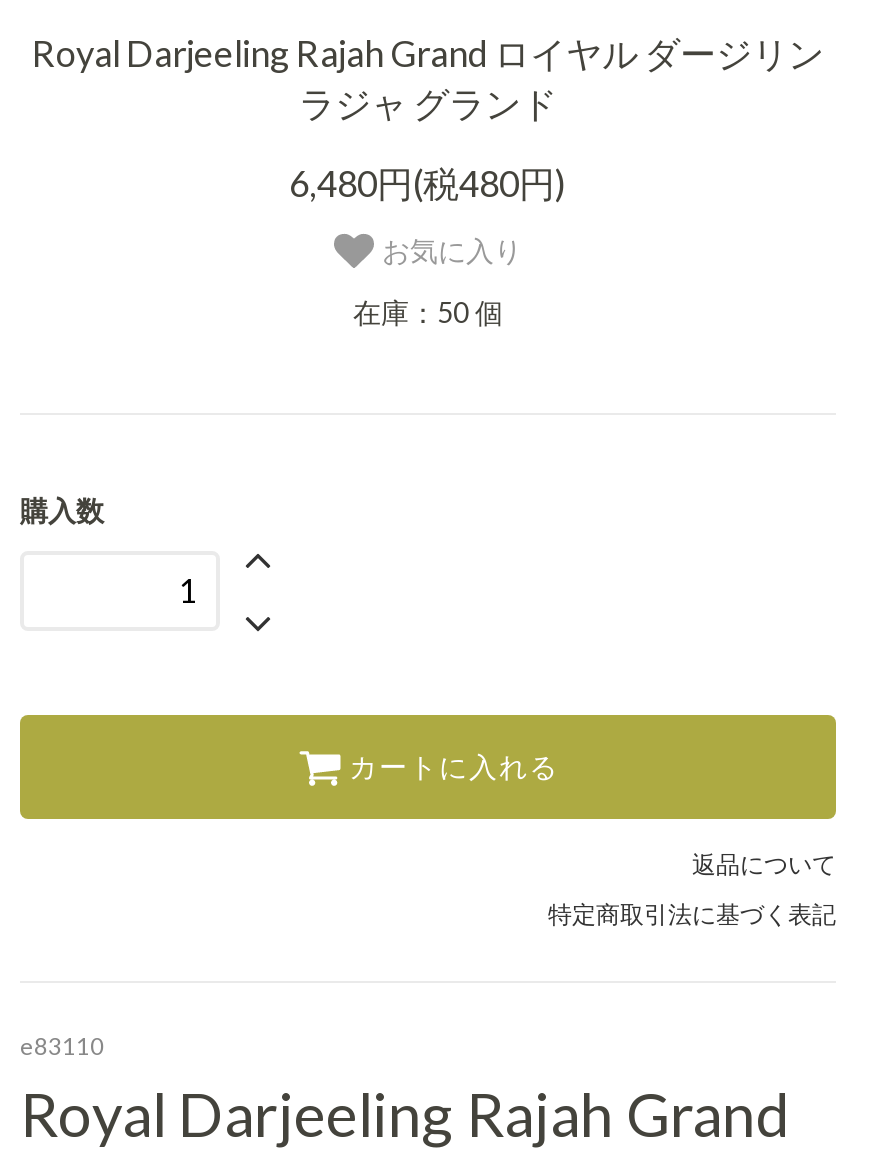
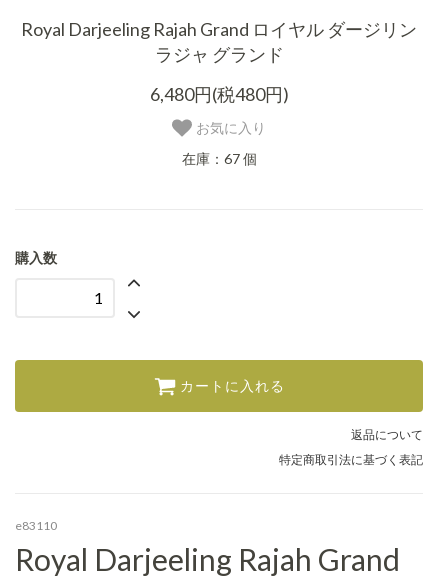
- 在庫：50 個
+ 在庫：67 個
